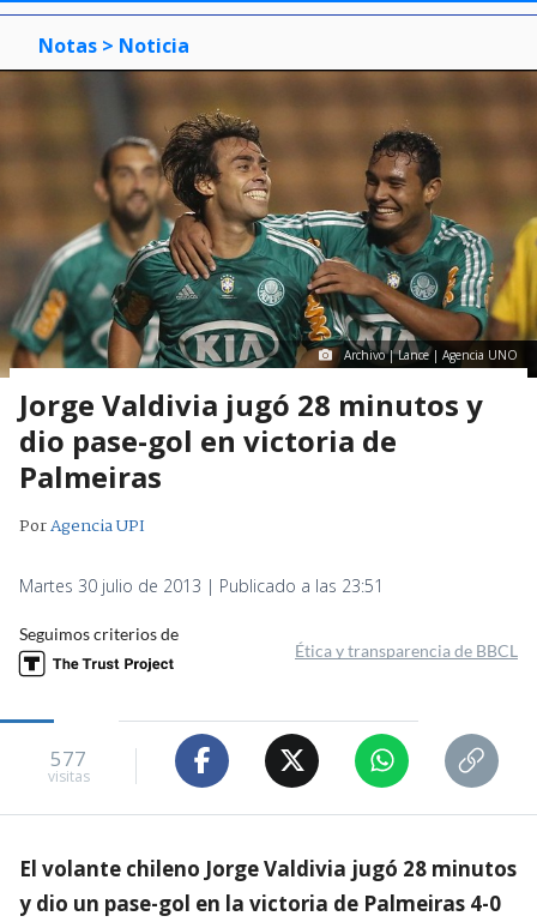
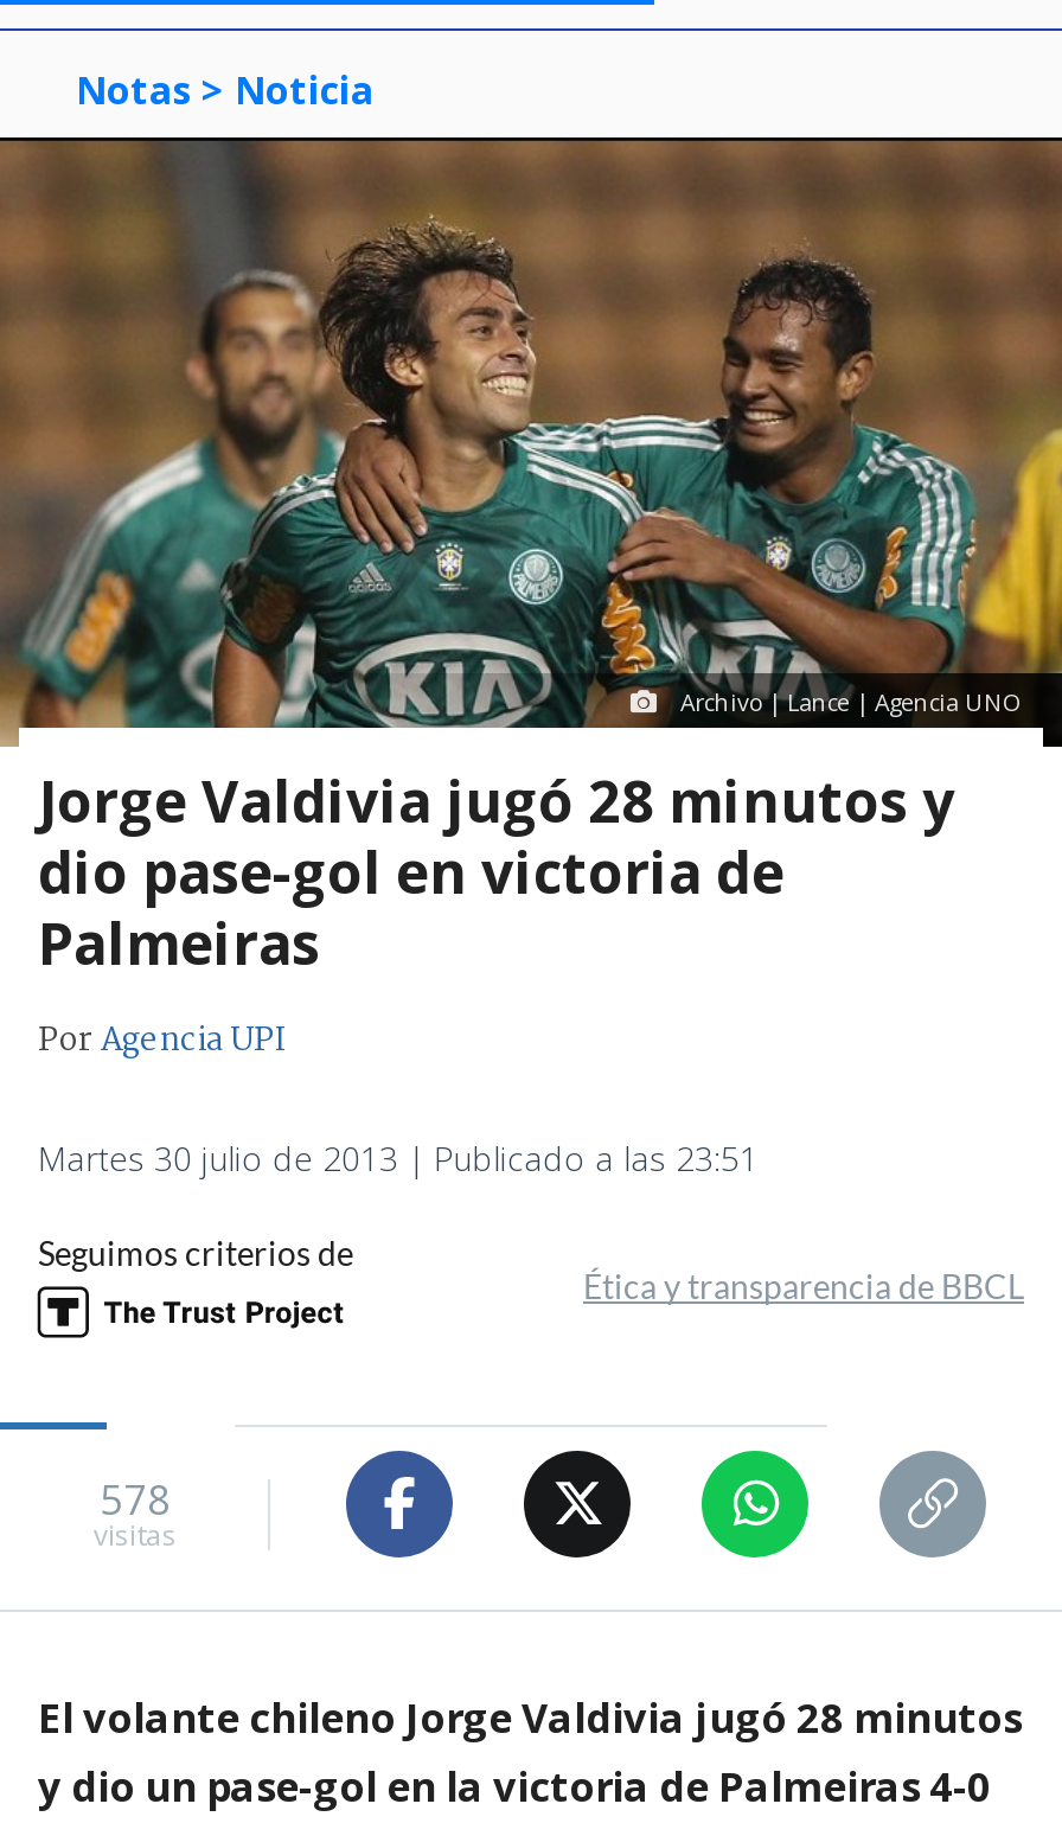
- 577
+ 578
